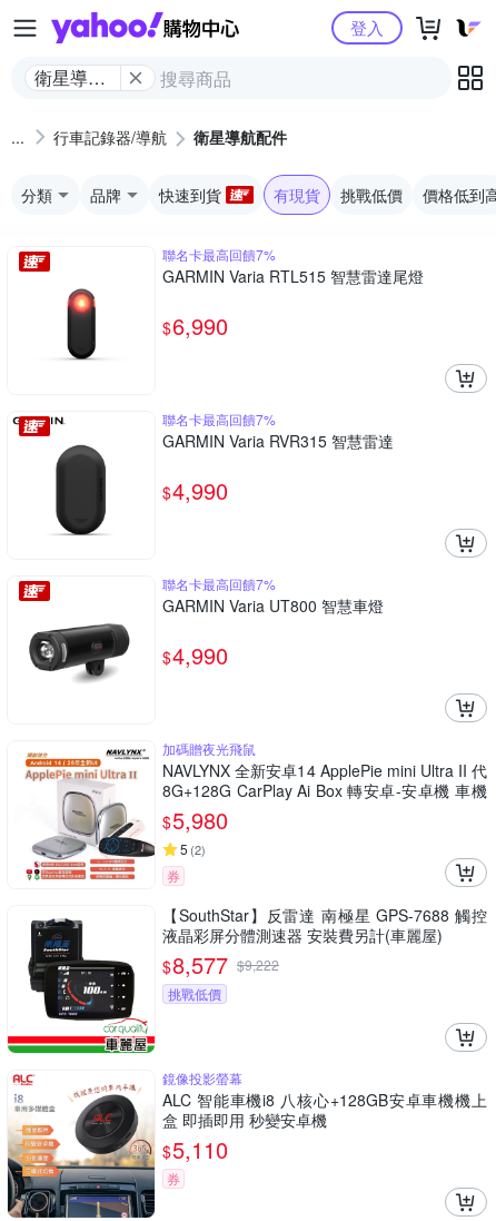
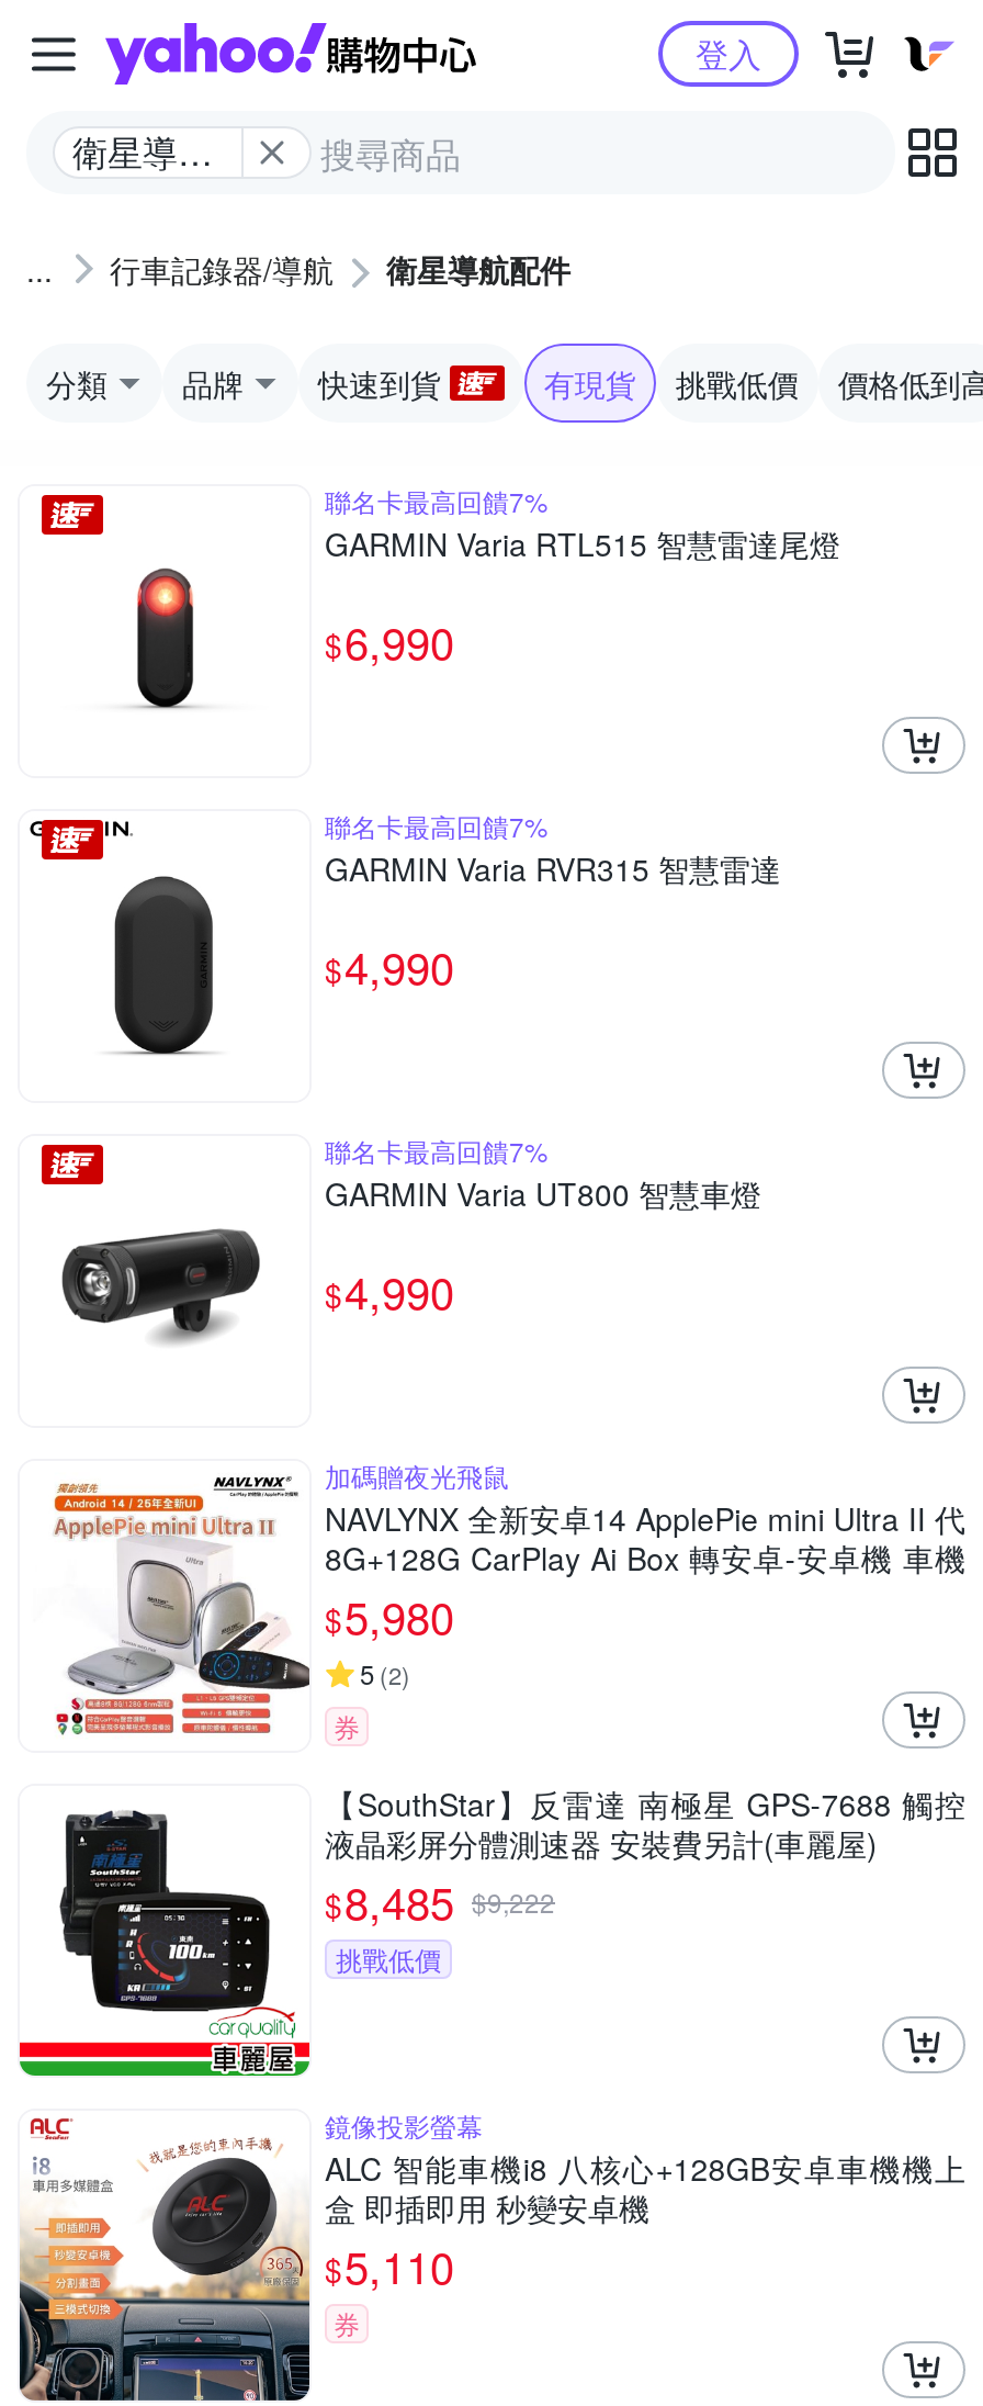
- $8,577 $9,222
+ $8,485 $9,222
